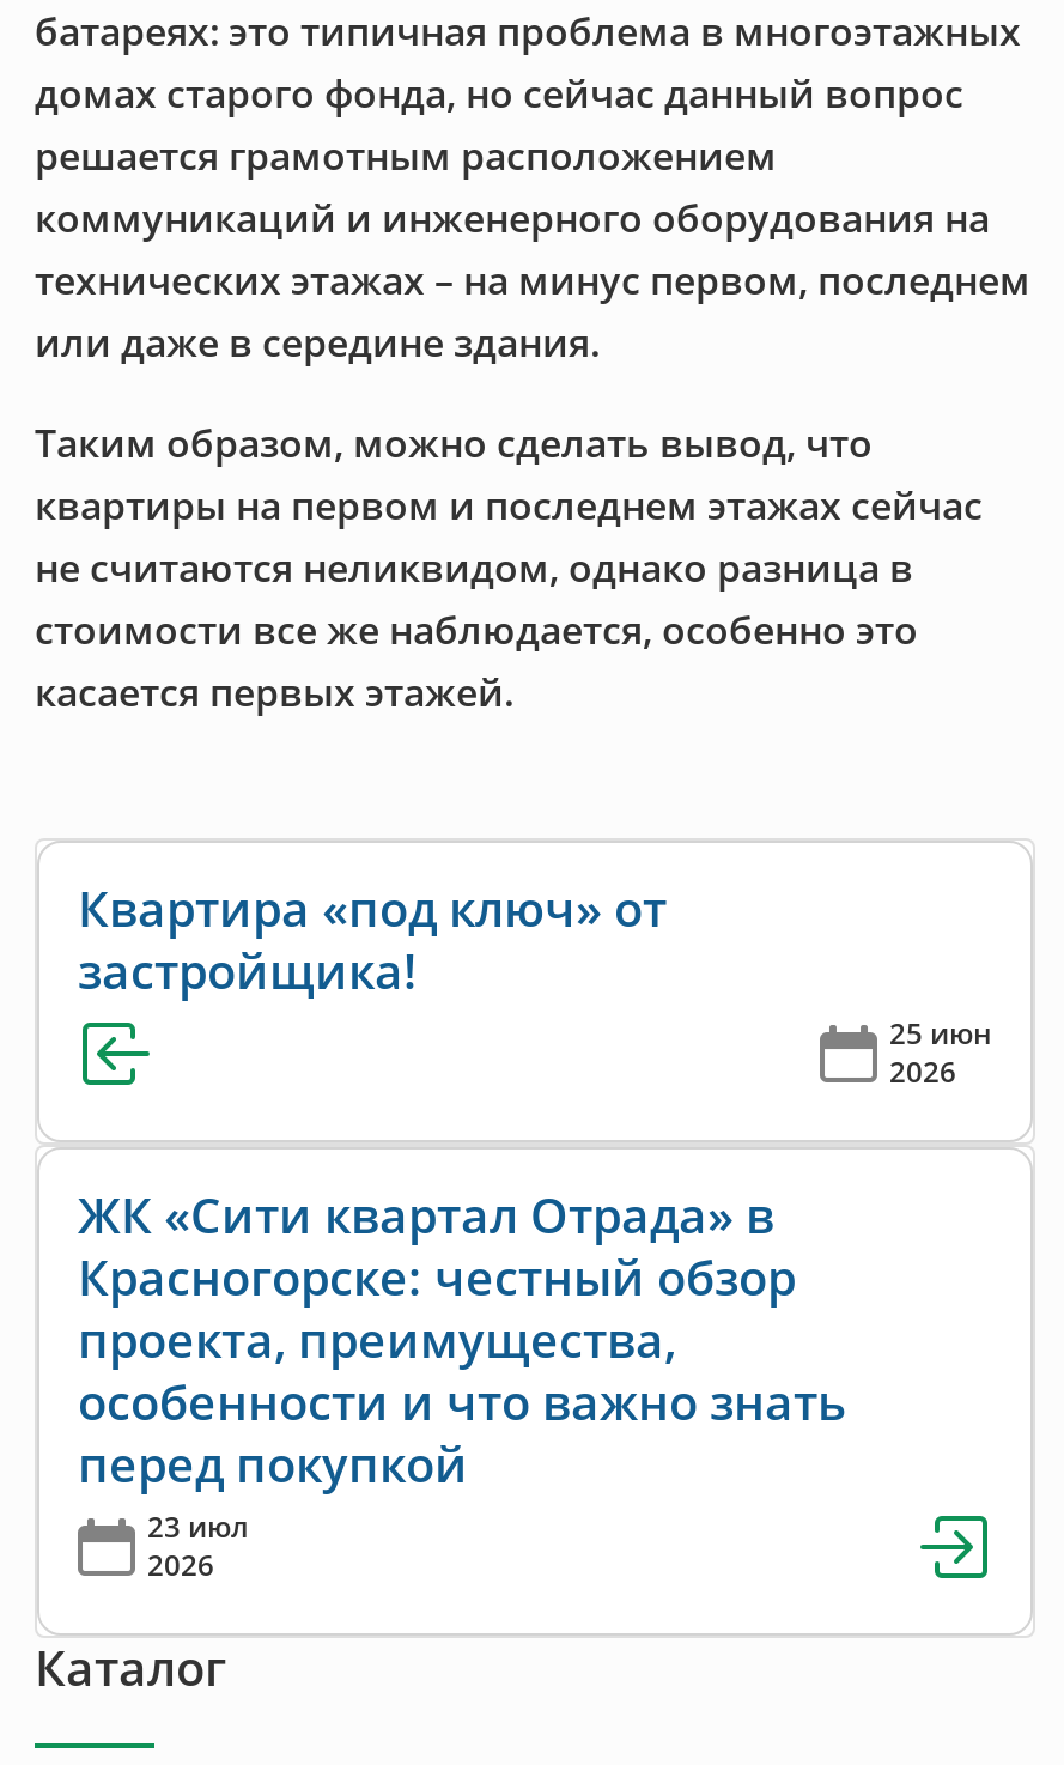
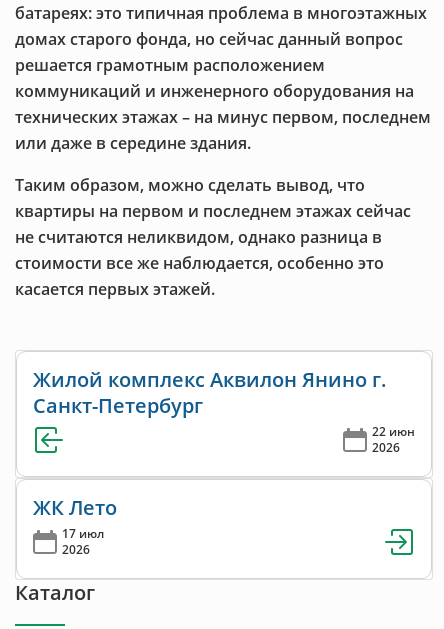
- Квартира «под ключ» от
- застройщика!
- 25 июн
+ Жилой комплекс Аквилон Янино г.
+ Санкт-Петербург
+ 22 июн

- ЖК «Сити квартал Отрада» в
- Красногорске: честный обзор
- проекта, преимущества,
- особенности и что важно знать
- перед покупкой
- 23 июл
+ ЖК Лето
+ 17 июл
